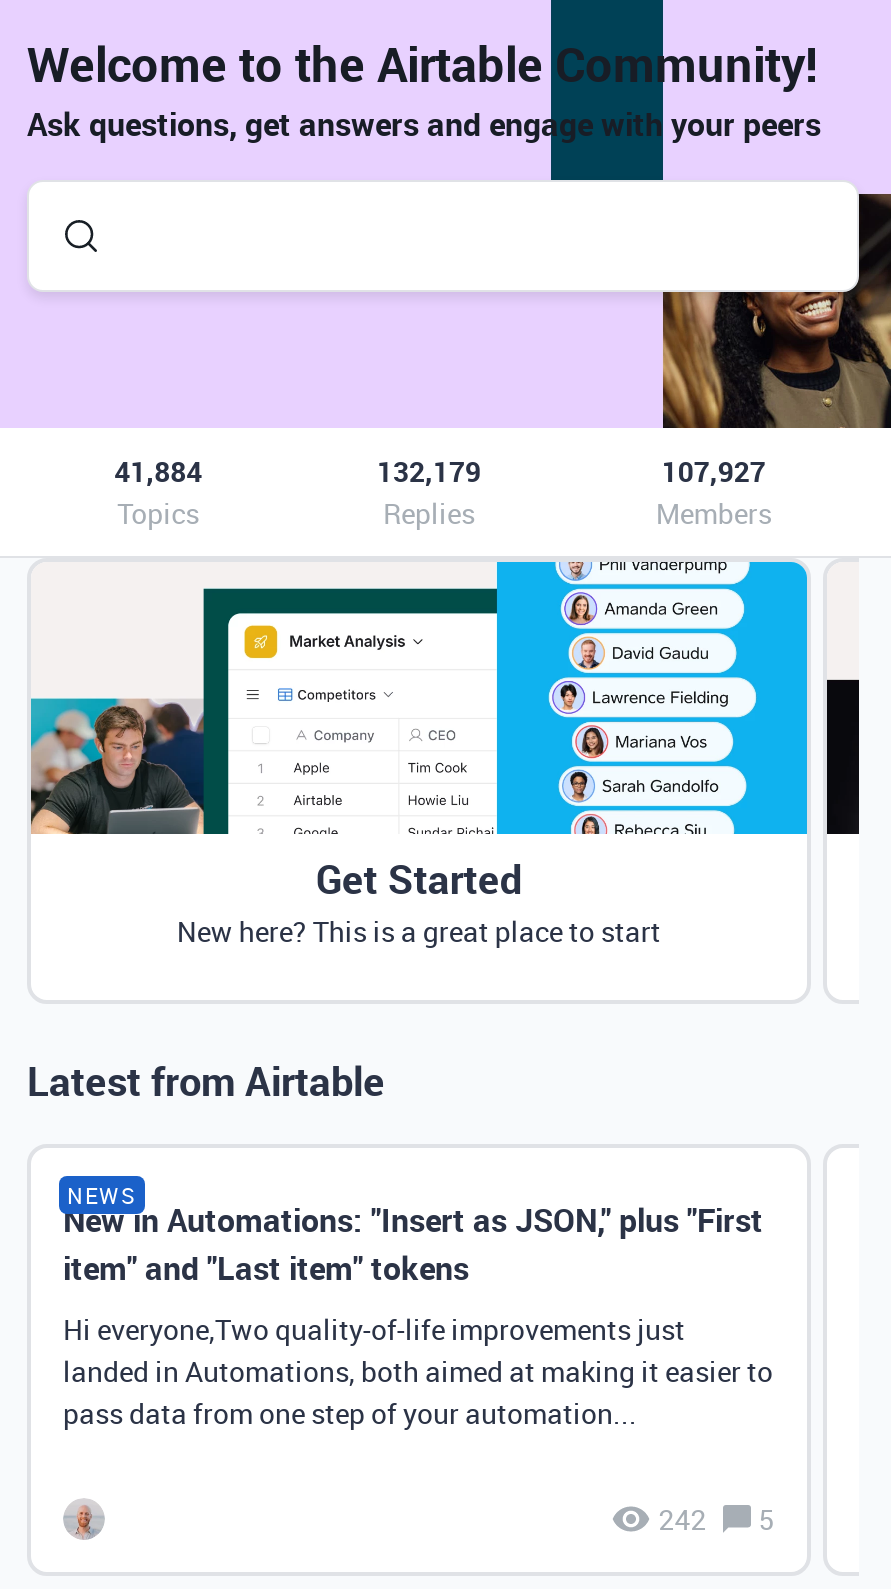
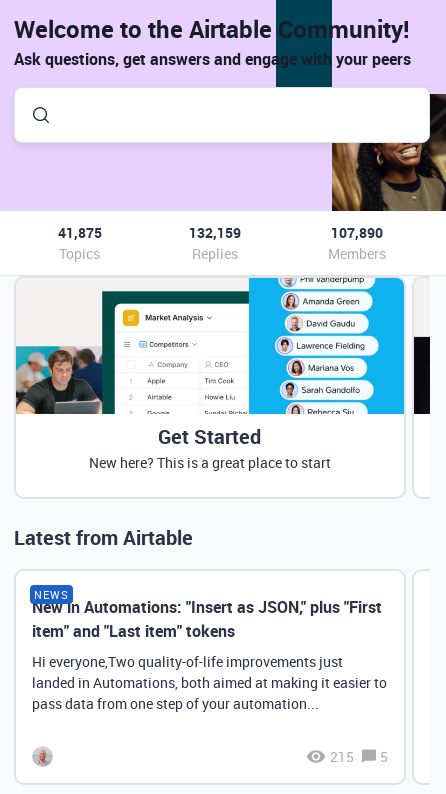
- 41,884
+ 41,875

- 132,179
+ 132,159

- 107,927
+ 107,890

- 242 5
+ 215 5
